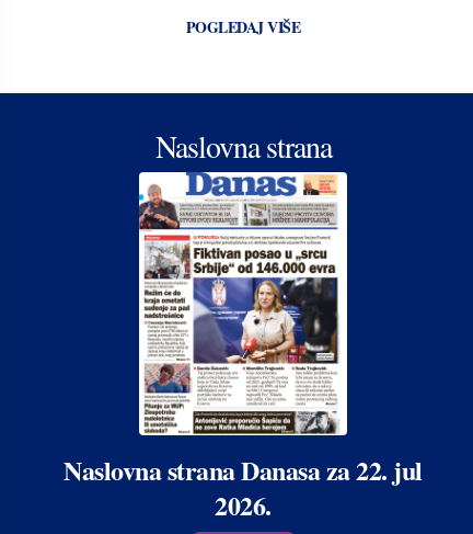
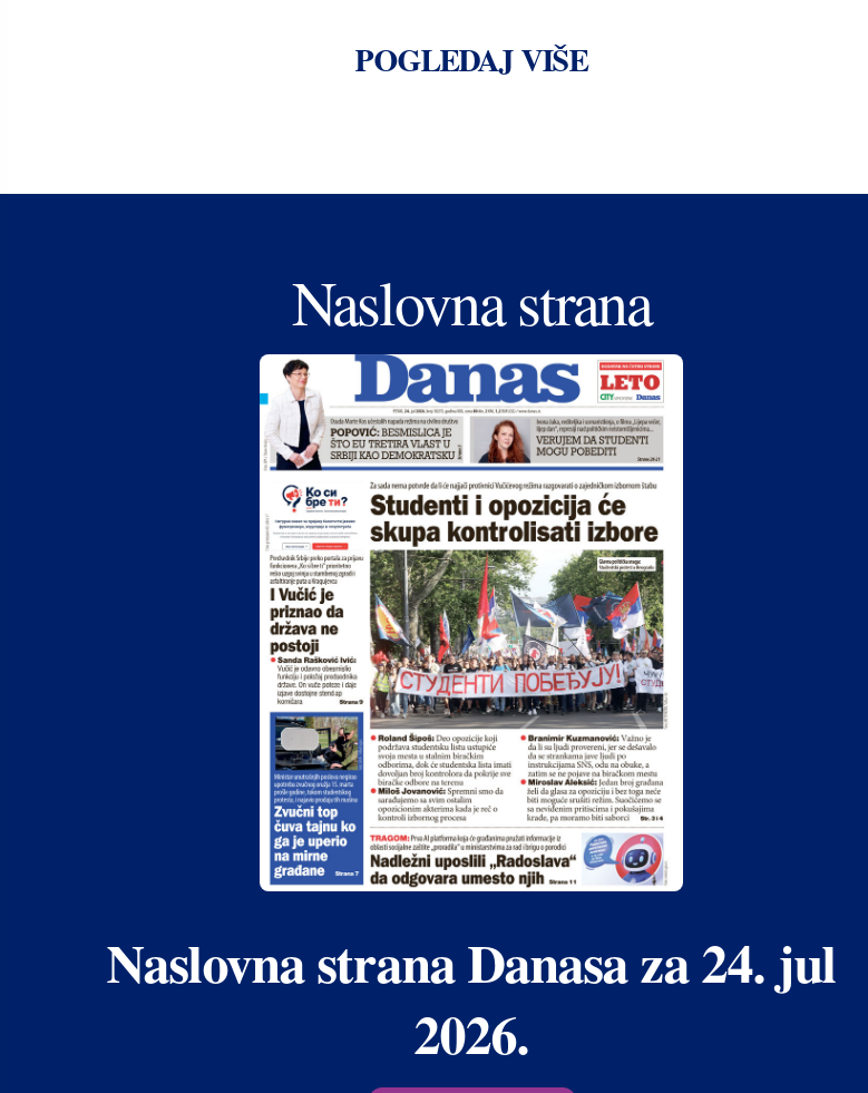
- [image]
- Naslovna strana Danasa za 22. jul
+ [image]
+ Naslovna strana Danasa za 24. jul
